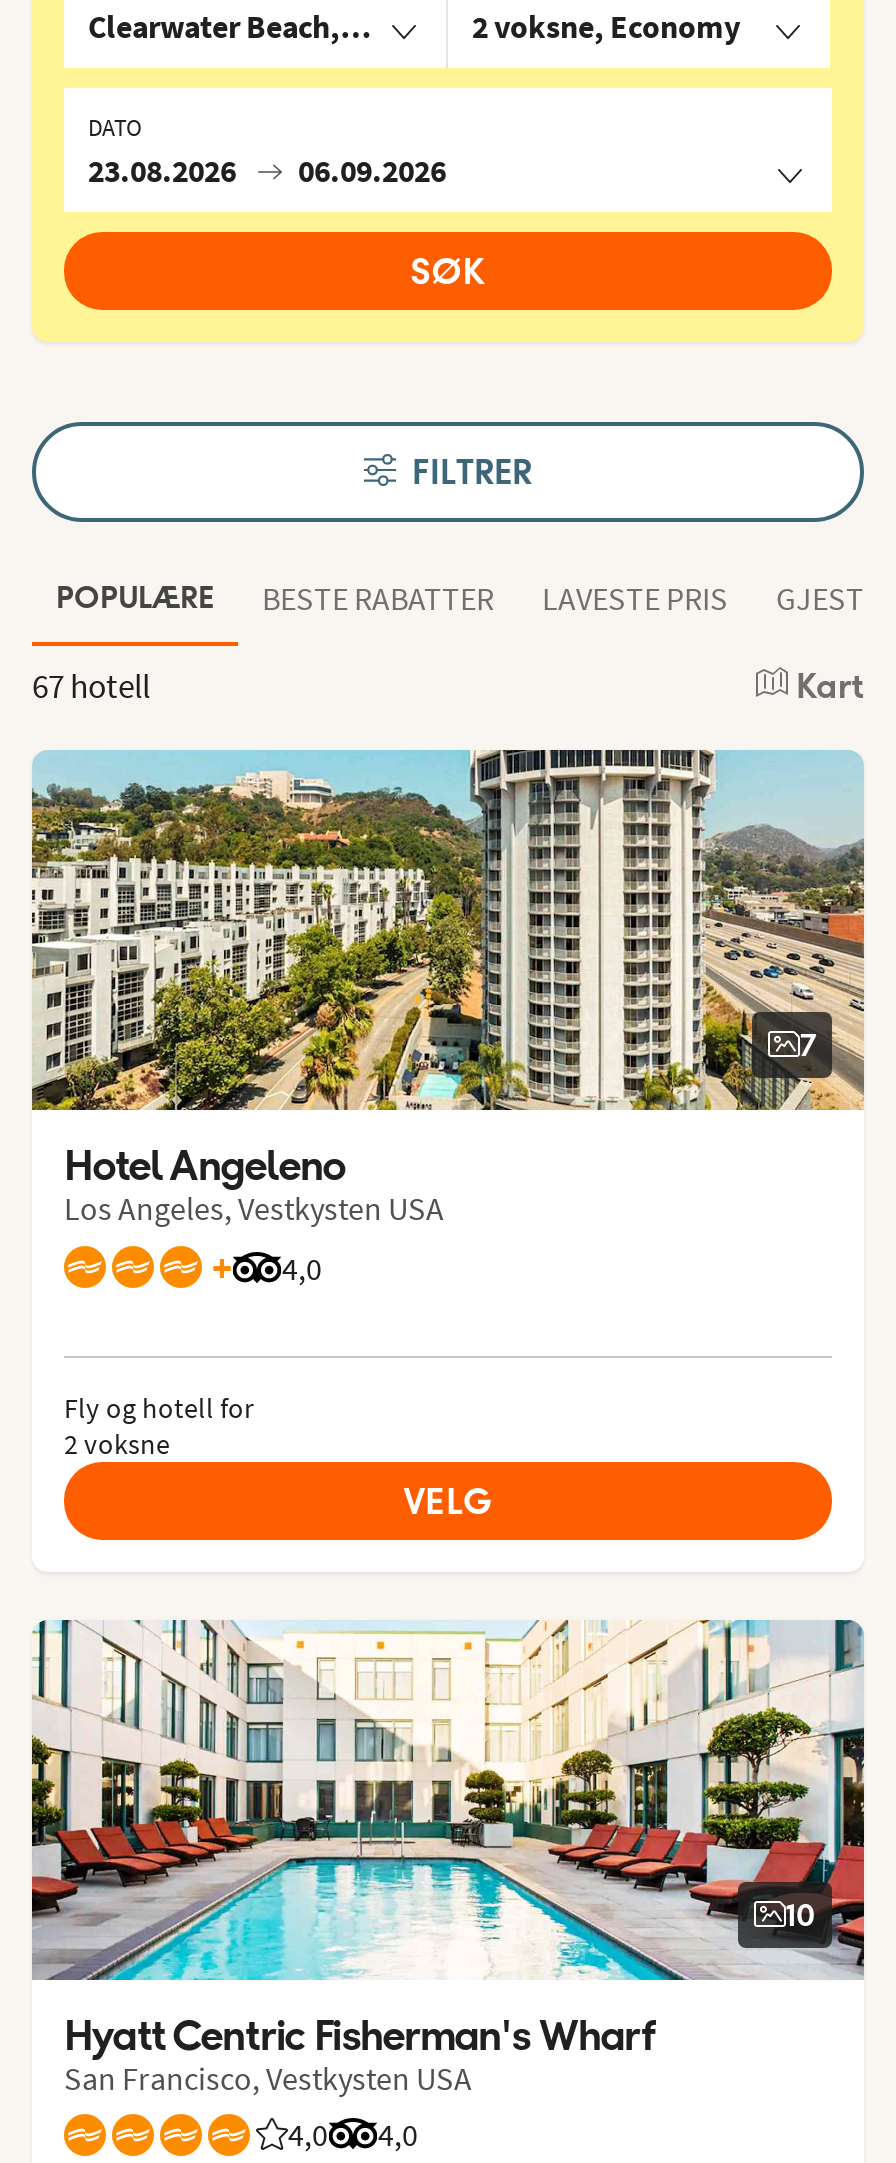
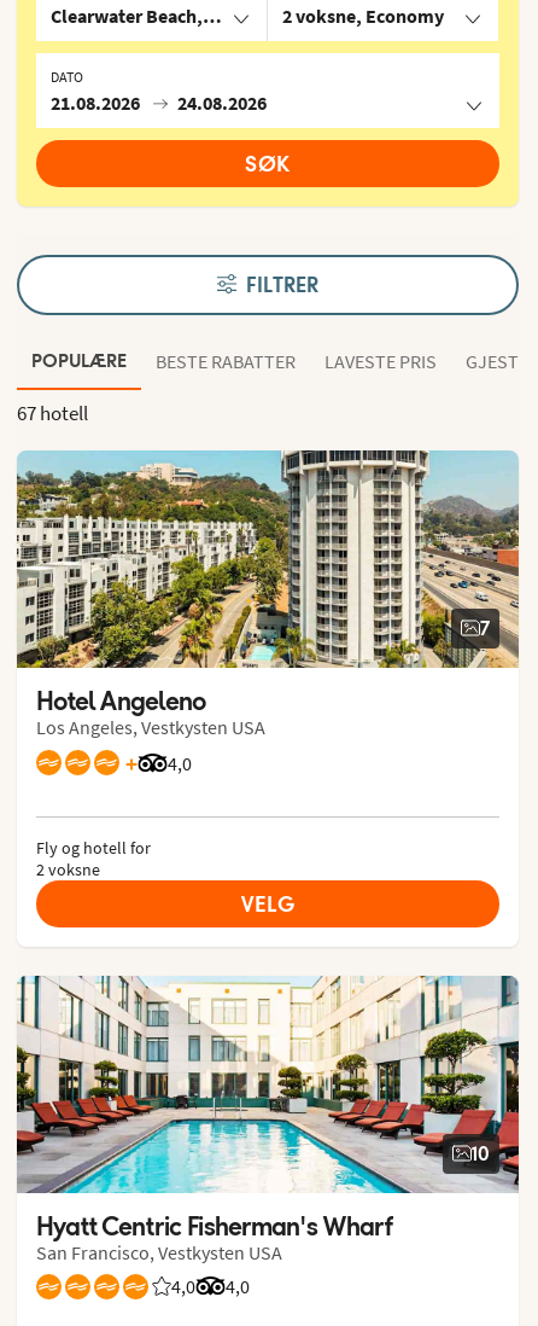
- 23.08.2026
+ 21.08.2026

- 06.09.2026
+ 24.08.2026

- Kart
